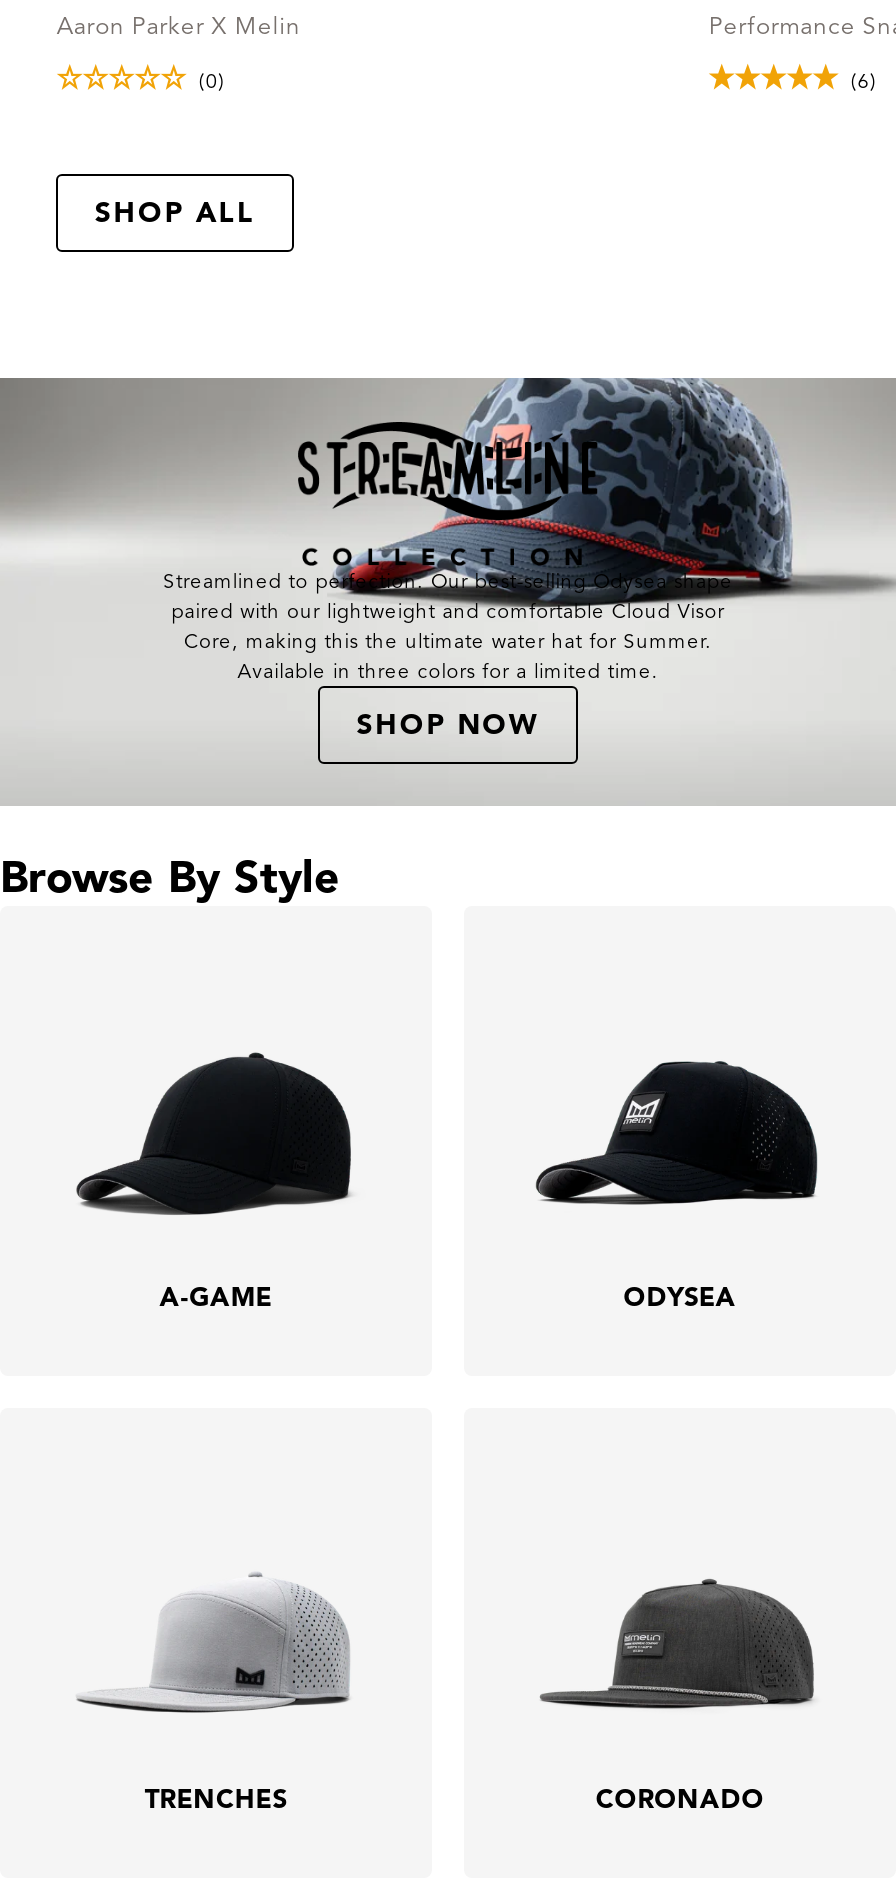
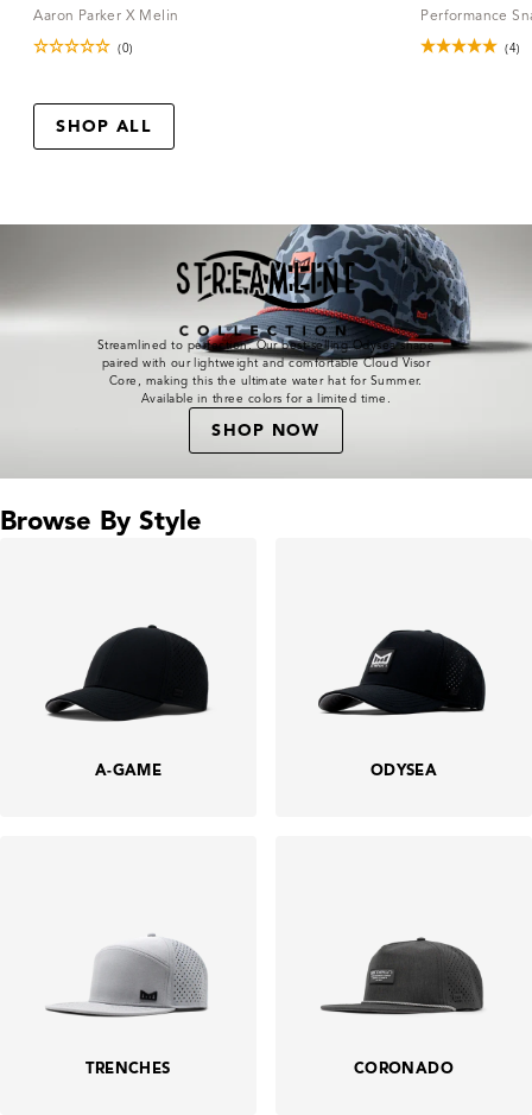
- (6)
+ (4)
